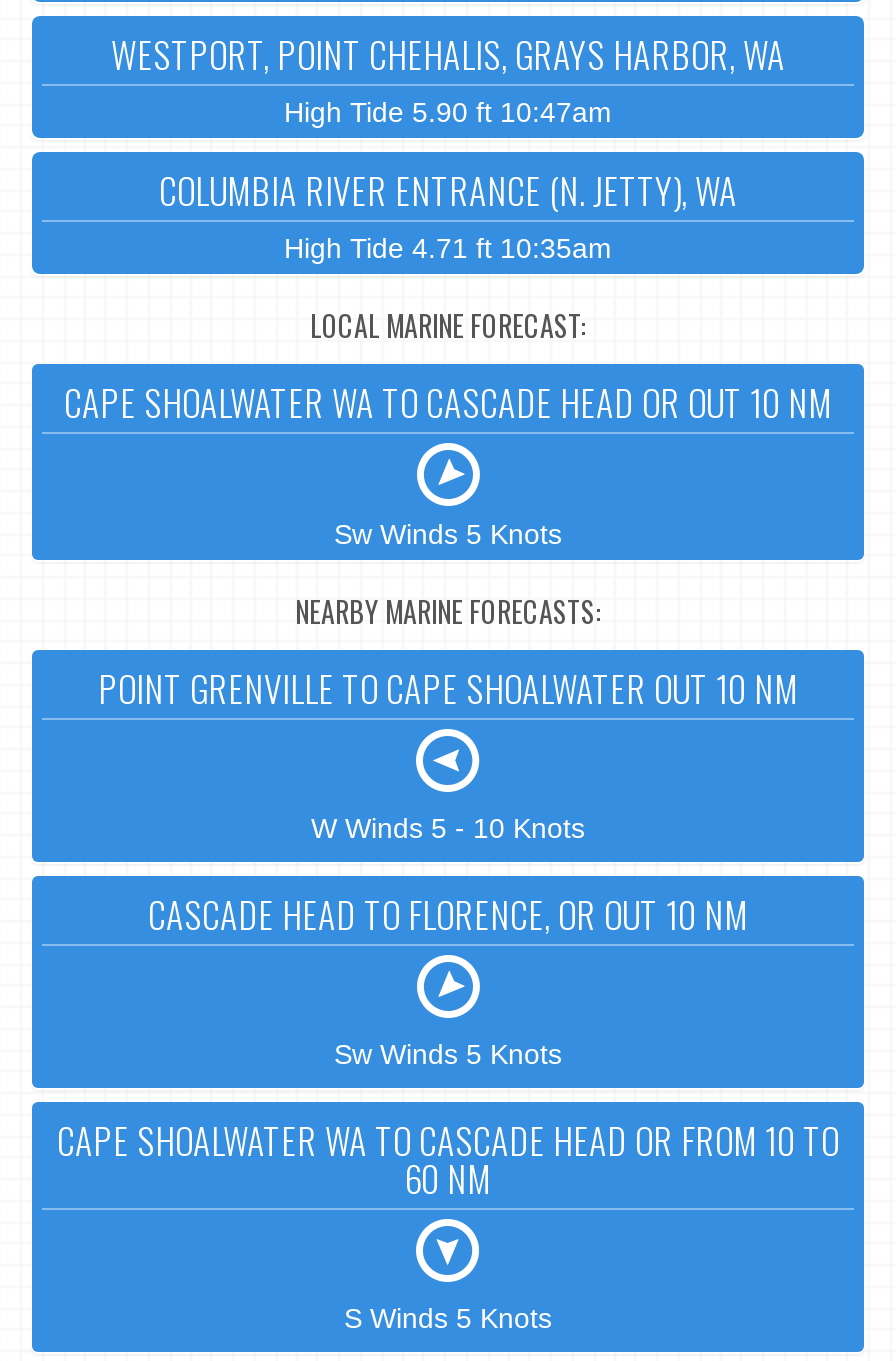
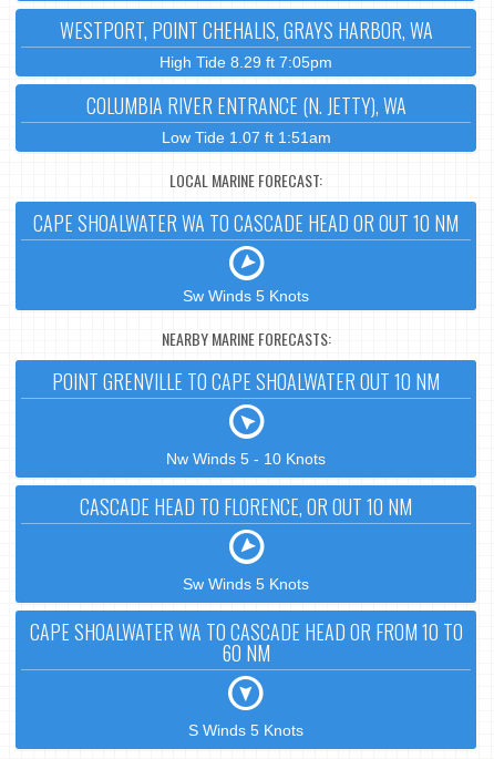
- High Tide 5.90 ft 10:47am
+ High Tide 8.29 ft 7:05pm

- High Tide 4.71 ft 10:35am
+ Low Tide 1.07 ft 1:51am

- W Winds 5 - 10 Knots
+ Nw Winds 5 - 10 Knots
